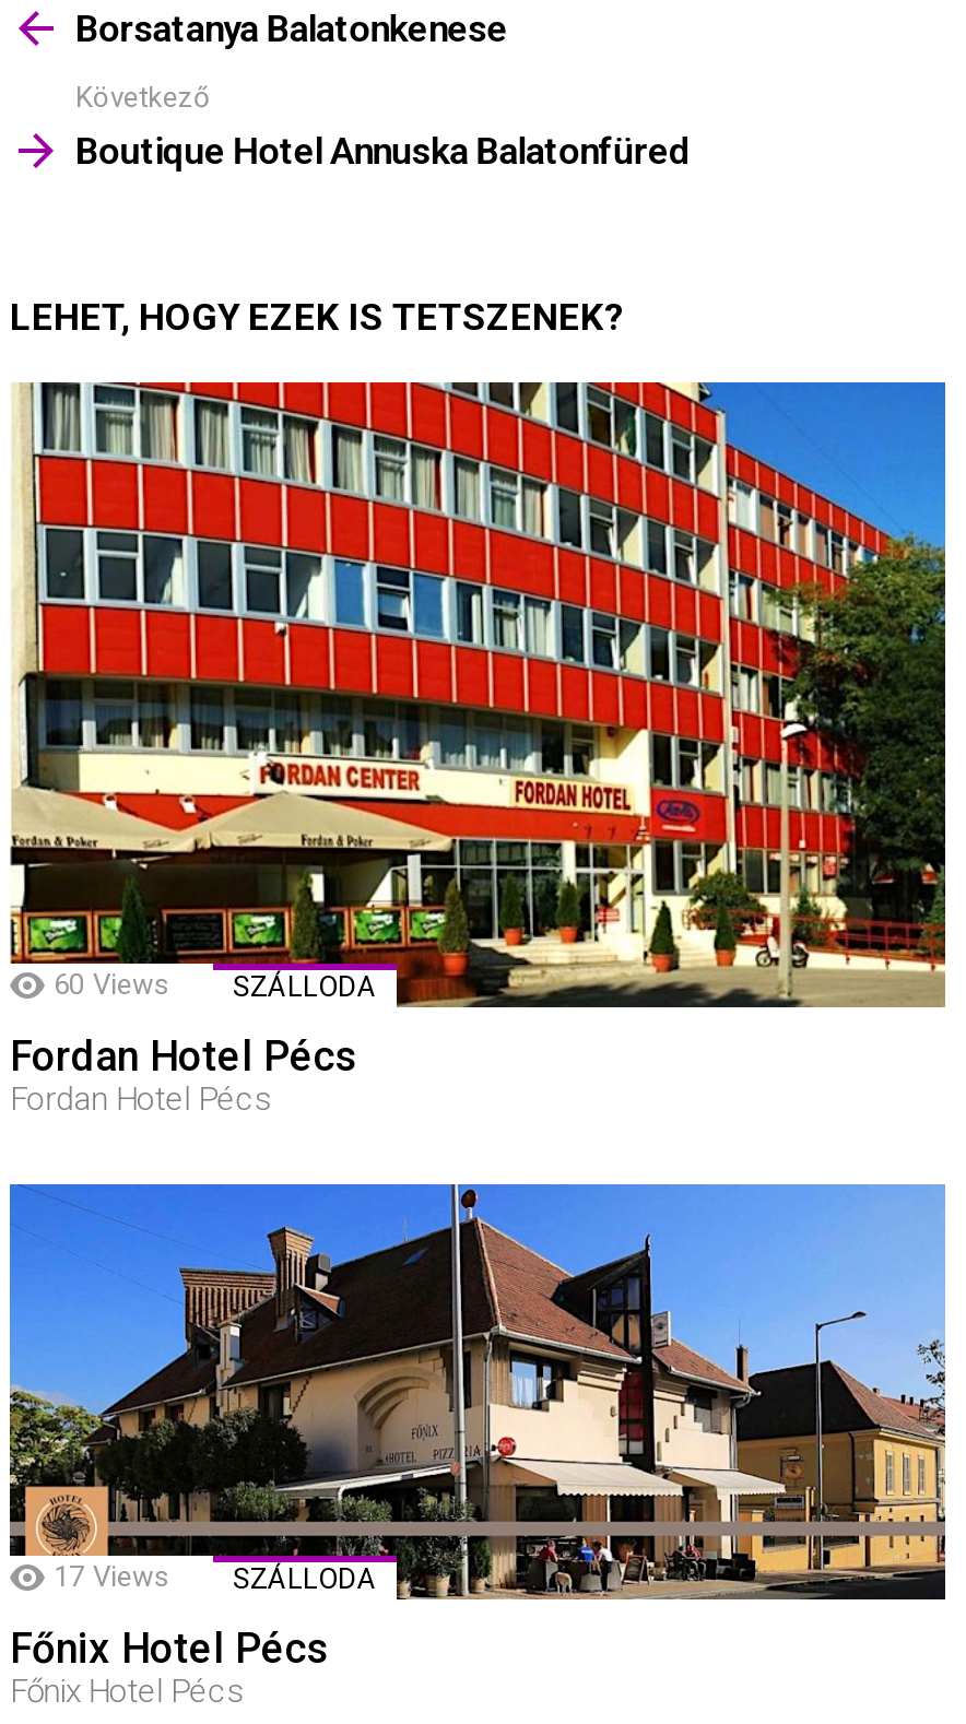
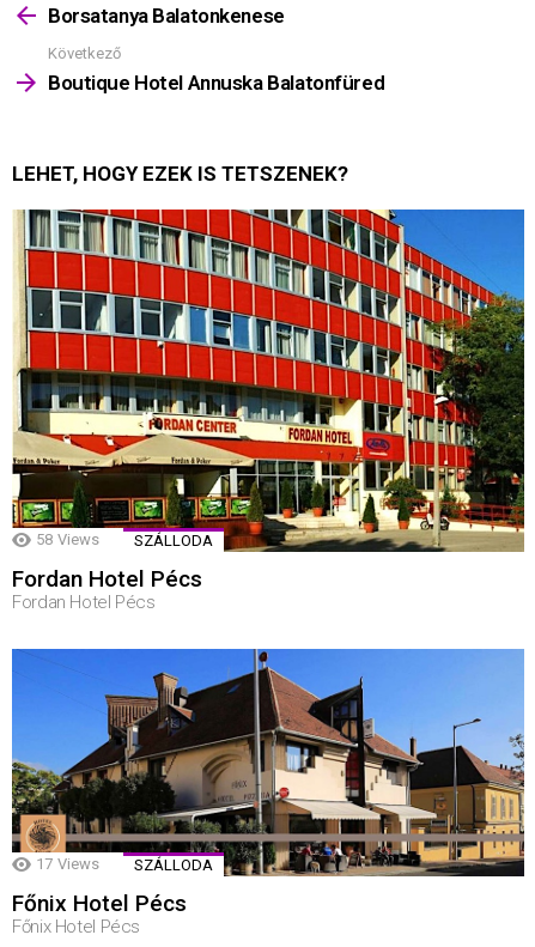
- 60 Views SZÁLLODA
+ 58 Views SZÁLLODA
